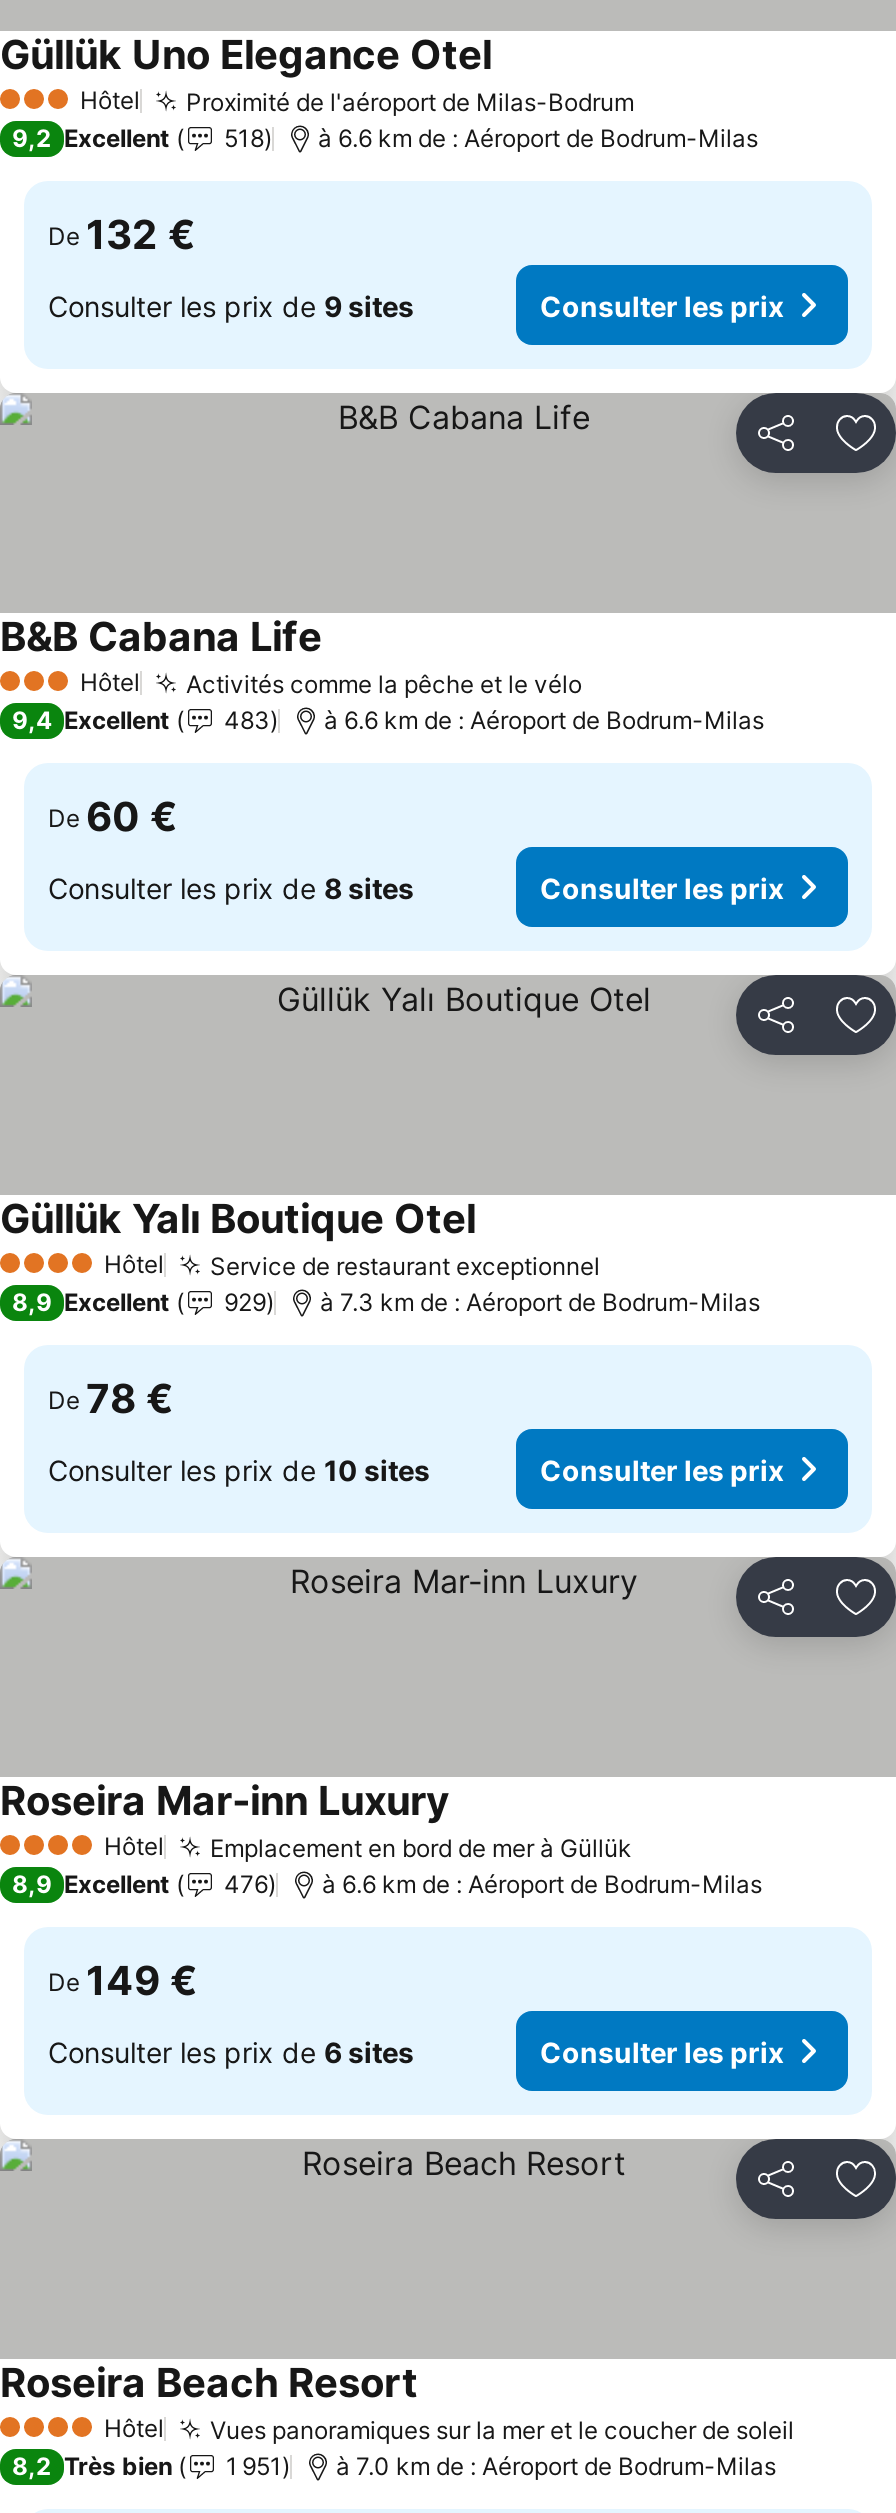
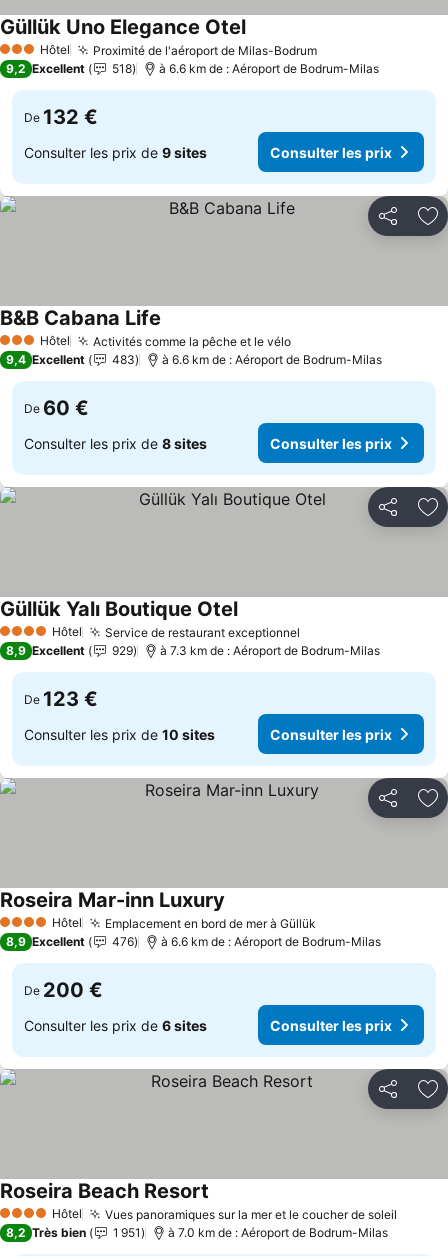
- De 78 €
+ De 123 €

- De 149 €
+ De 200 €
